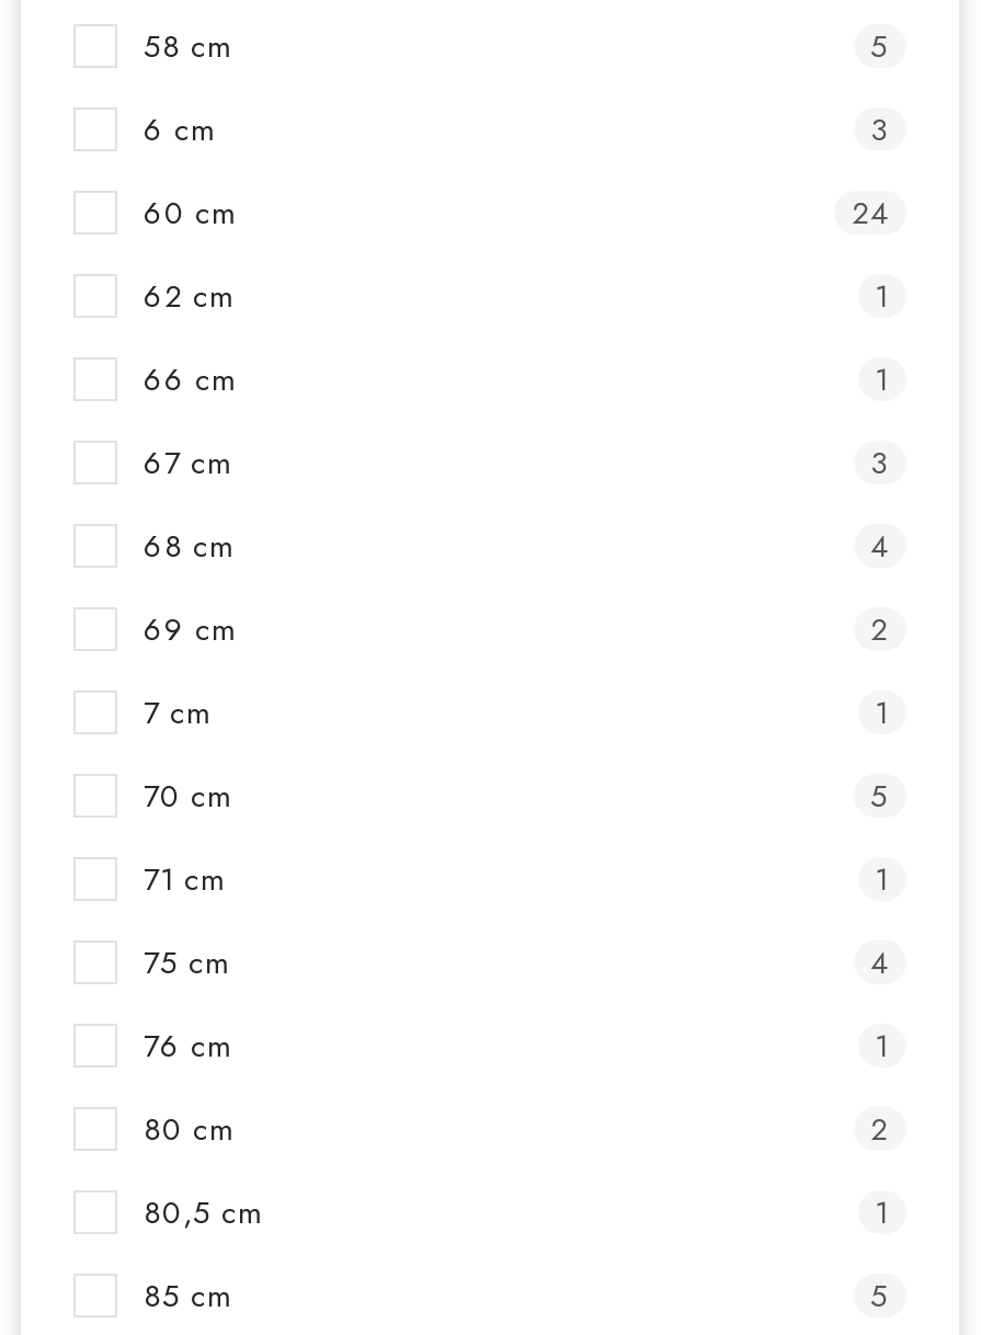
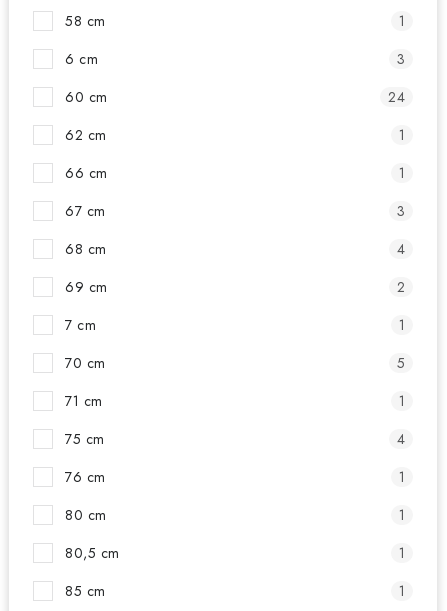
- 5
+ 1

- 2
+ 1

- 5
+ 1
